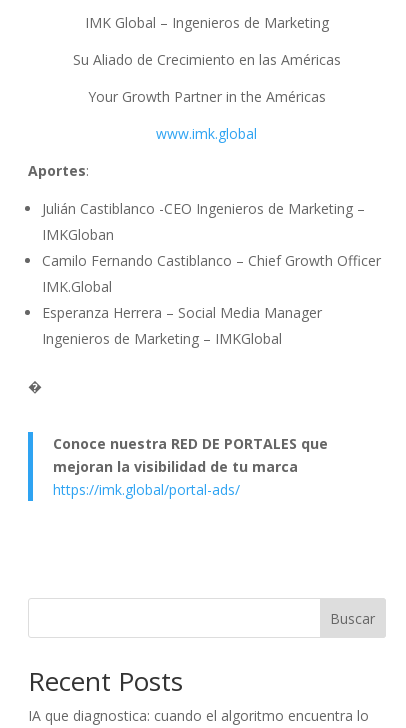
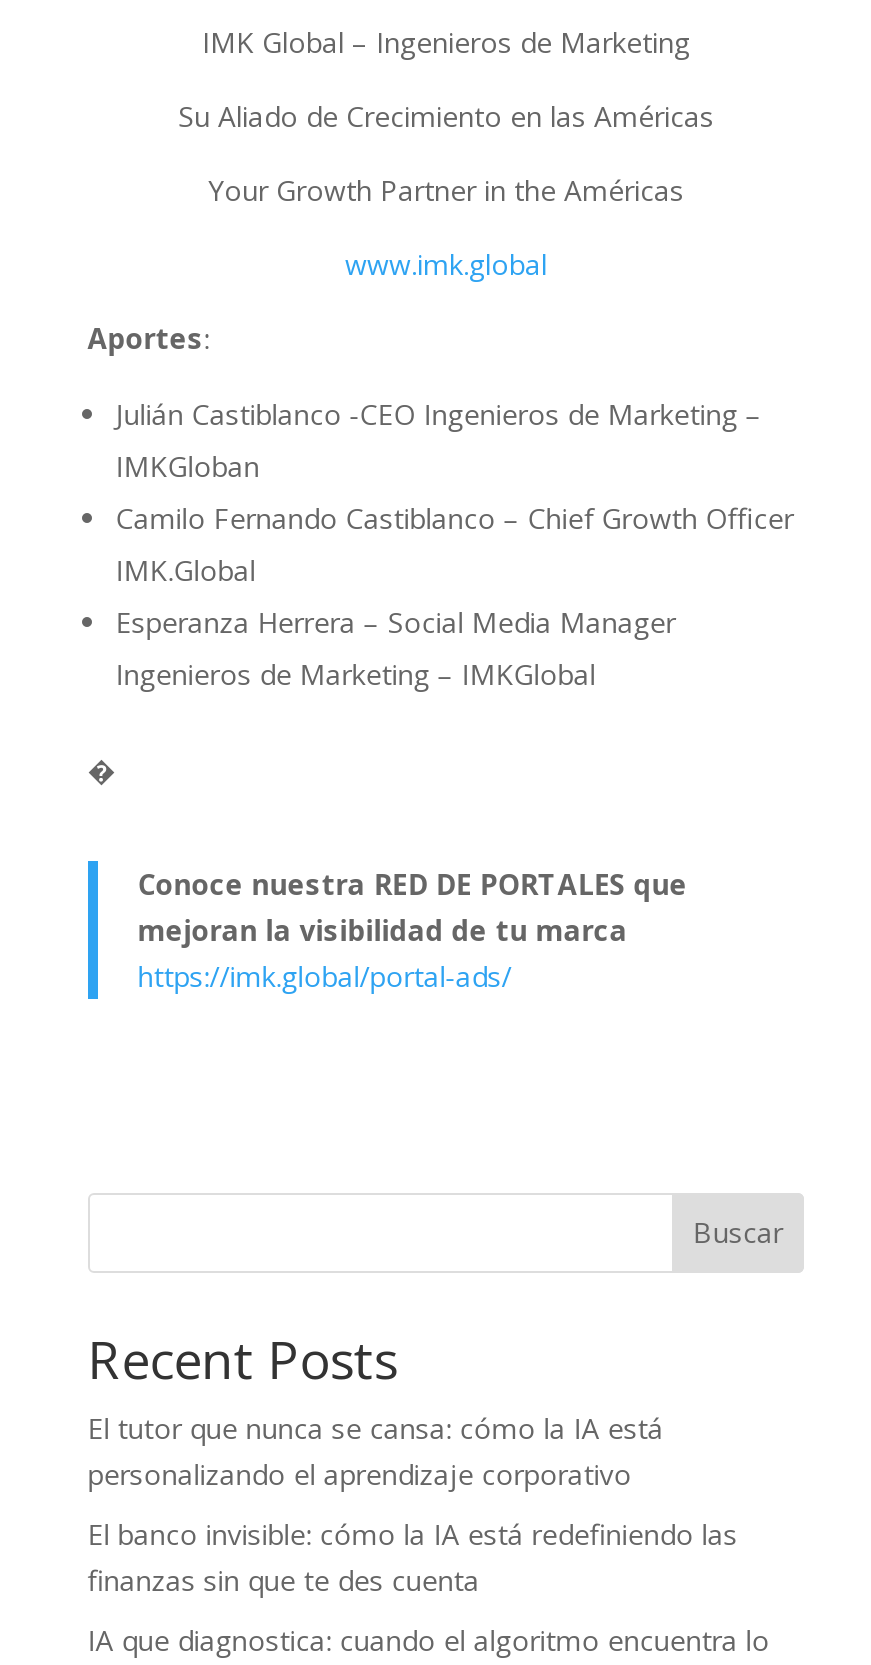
+ El tutor que nunca se cansa: cómo la IA está
+ personalizando el aprendizaje corporativo
+ El banco invisible: cómo la IA está redefiniendo las
+ finanzas sin que te des cuenta
